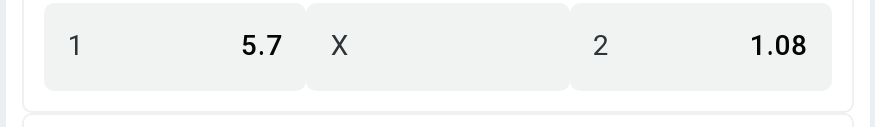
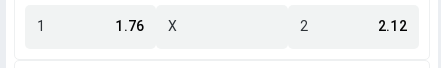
- 5.7 X
+ 1.76 X

- 1.08
+ 2.12
